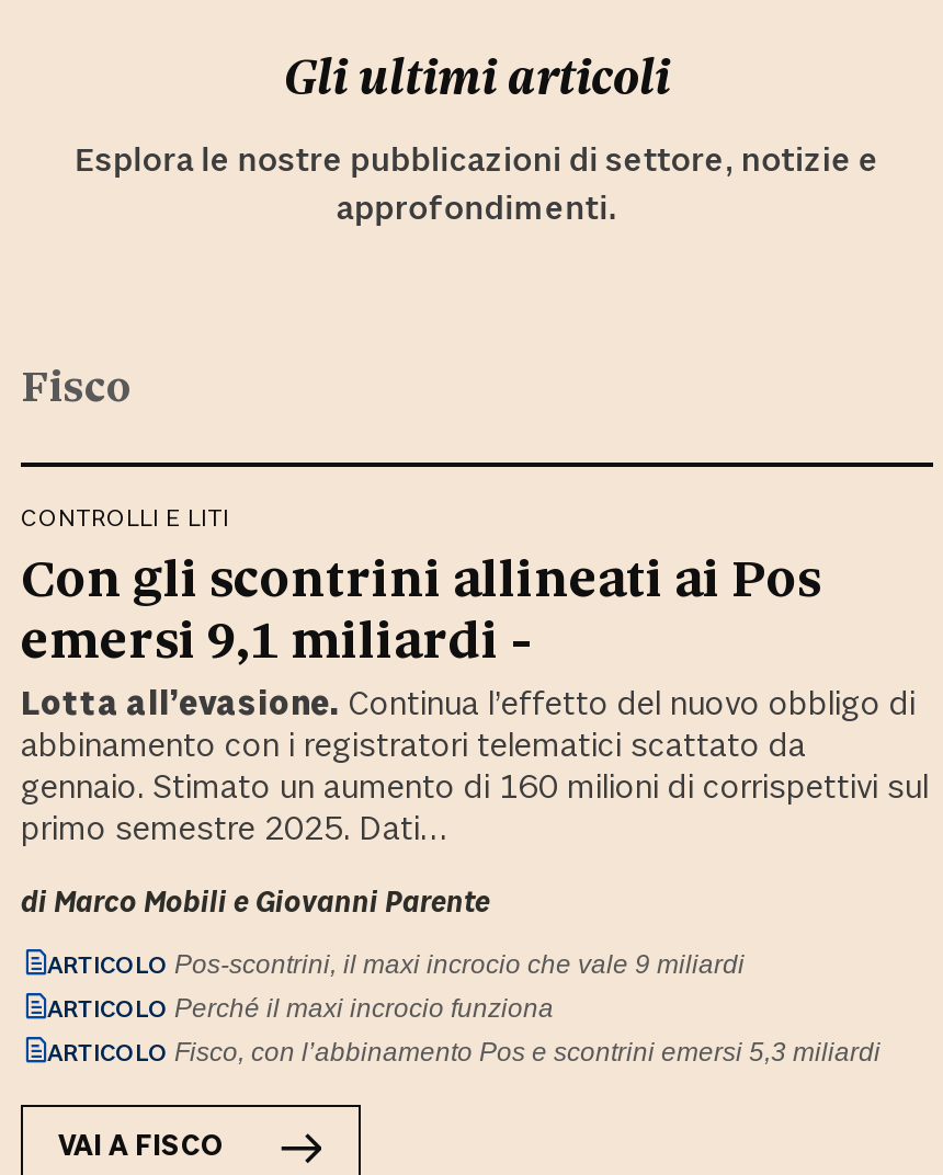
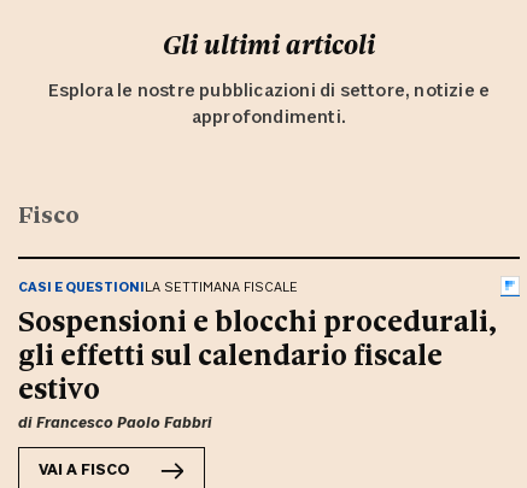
- CONTROLLI E LITI
- Con gli scontrini allineati ai Pos
- emersi 9,1 miliardi -
- Lotta all’evasione. Continua l’effetto del nuovo obbligo di
- abbinamento con i registratori telematici scattato da
- gennaio. Stimato un aumento di 160 milioni di corrispettivi sul
- primo semestre 2025. Dati…
- di Marco Mobili e Giovanni Parente
- ARTICOLO Pos-scontrini, il maxi incrocio che vale 9 miliardi
- ARTICOLO Perché il maxi incrocio funziona
- ARTICOLO Fisco, con l’abbinamento Pos e scontrini emersi 5,3 miliardi
+ CASI E QUESTIONILA SETTIMANA FISCALE
+ Sospensioni e blocchi procedurali,
+ gli effetti sul calendario fiscale
+ estivo
+ di Francesco Paolo Fabbri
